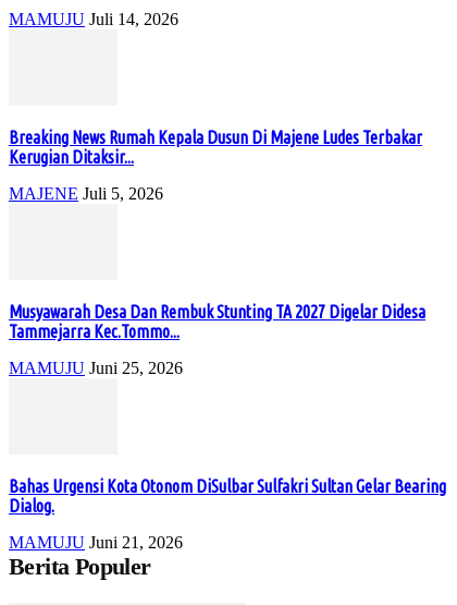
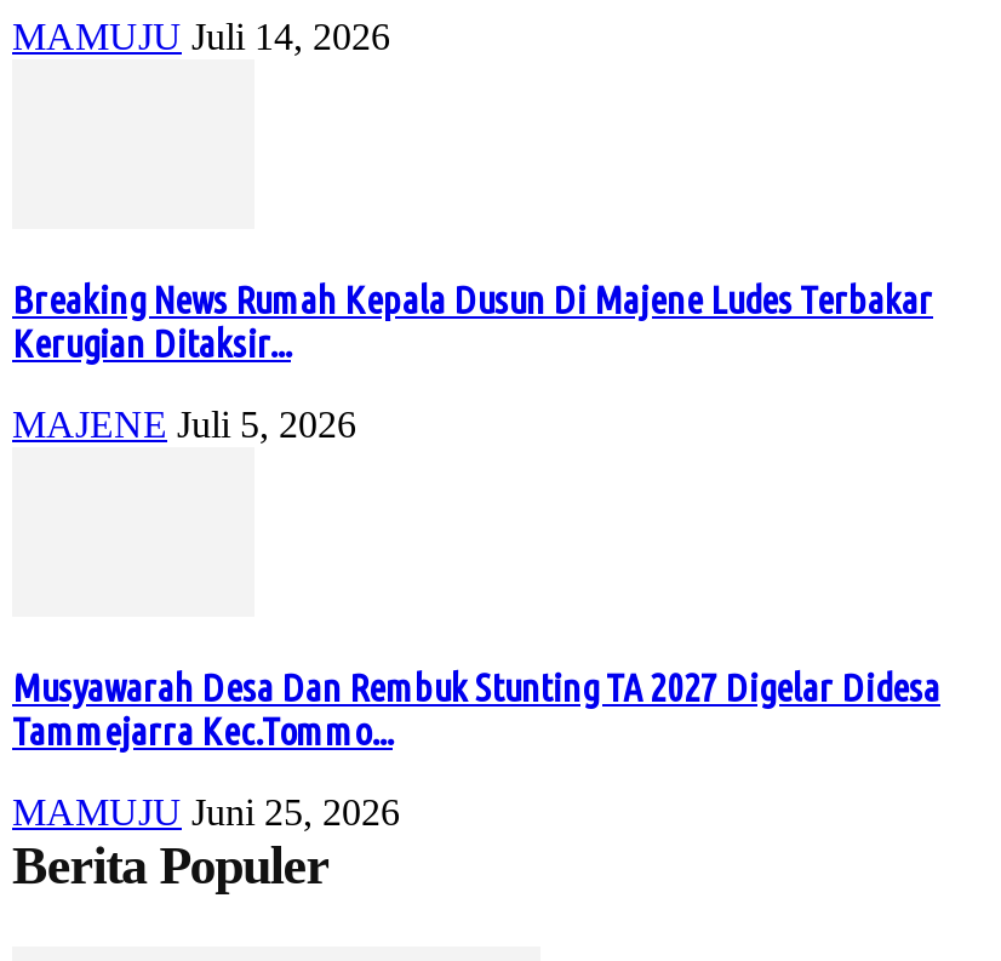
- Bahas Urgensi Kota Otonom DiSulbar Sulfakri Sultan Gelar Bearing
- Dialog.
- MAMUJU Juni 21, 2026
